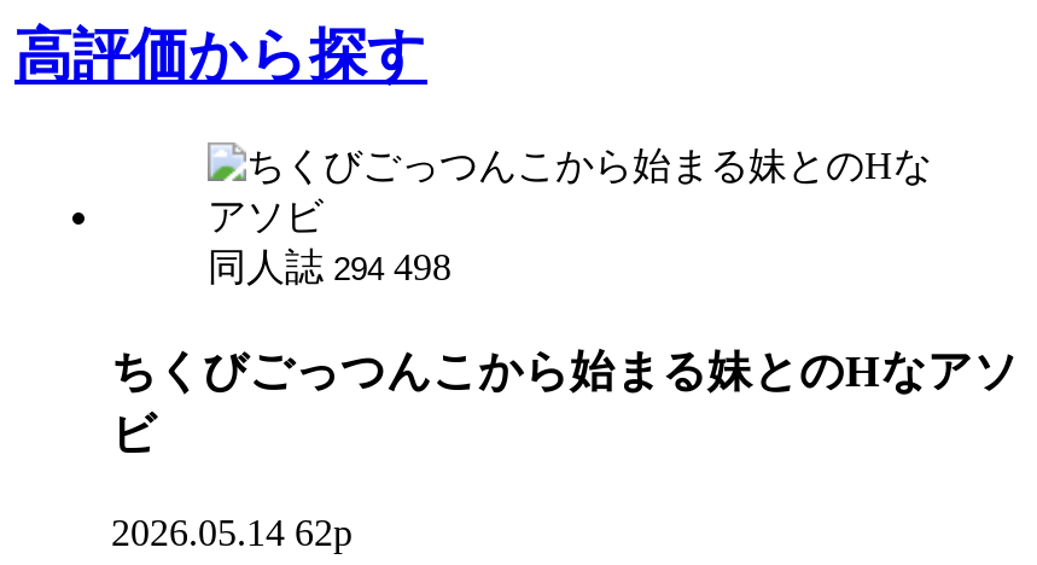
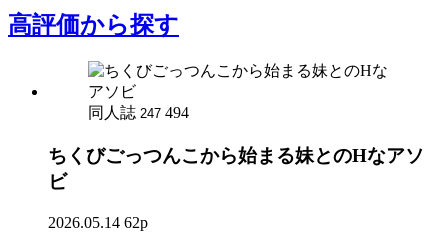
- 同人誌 294 498
+ 同人誌 247 494
